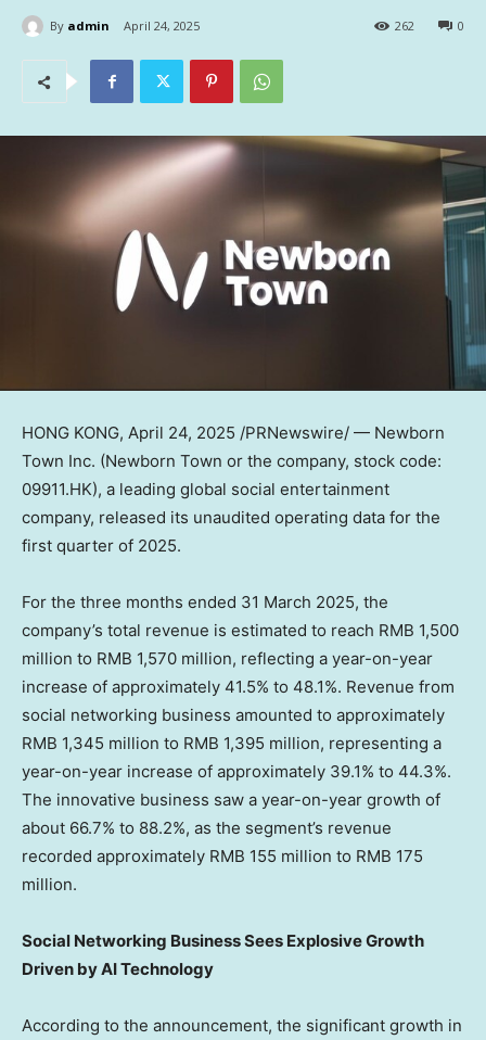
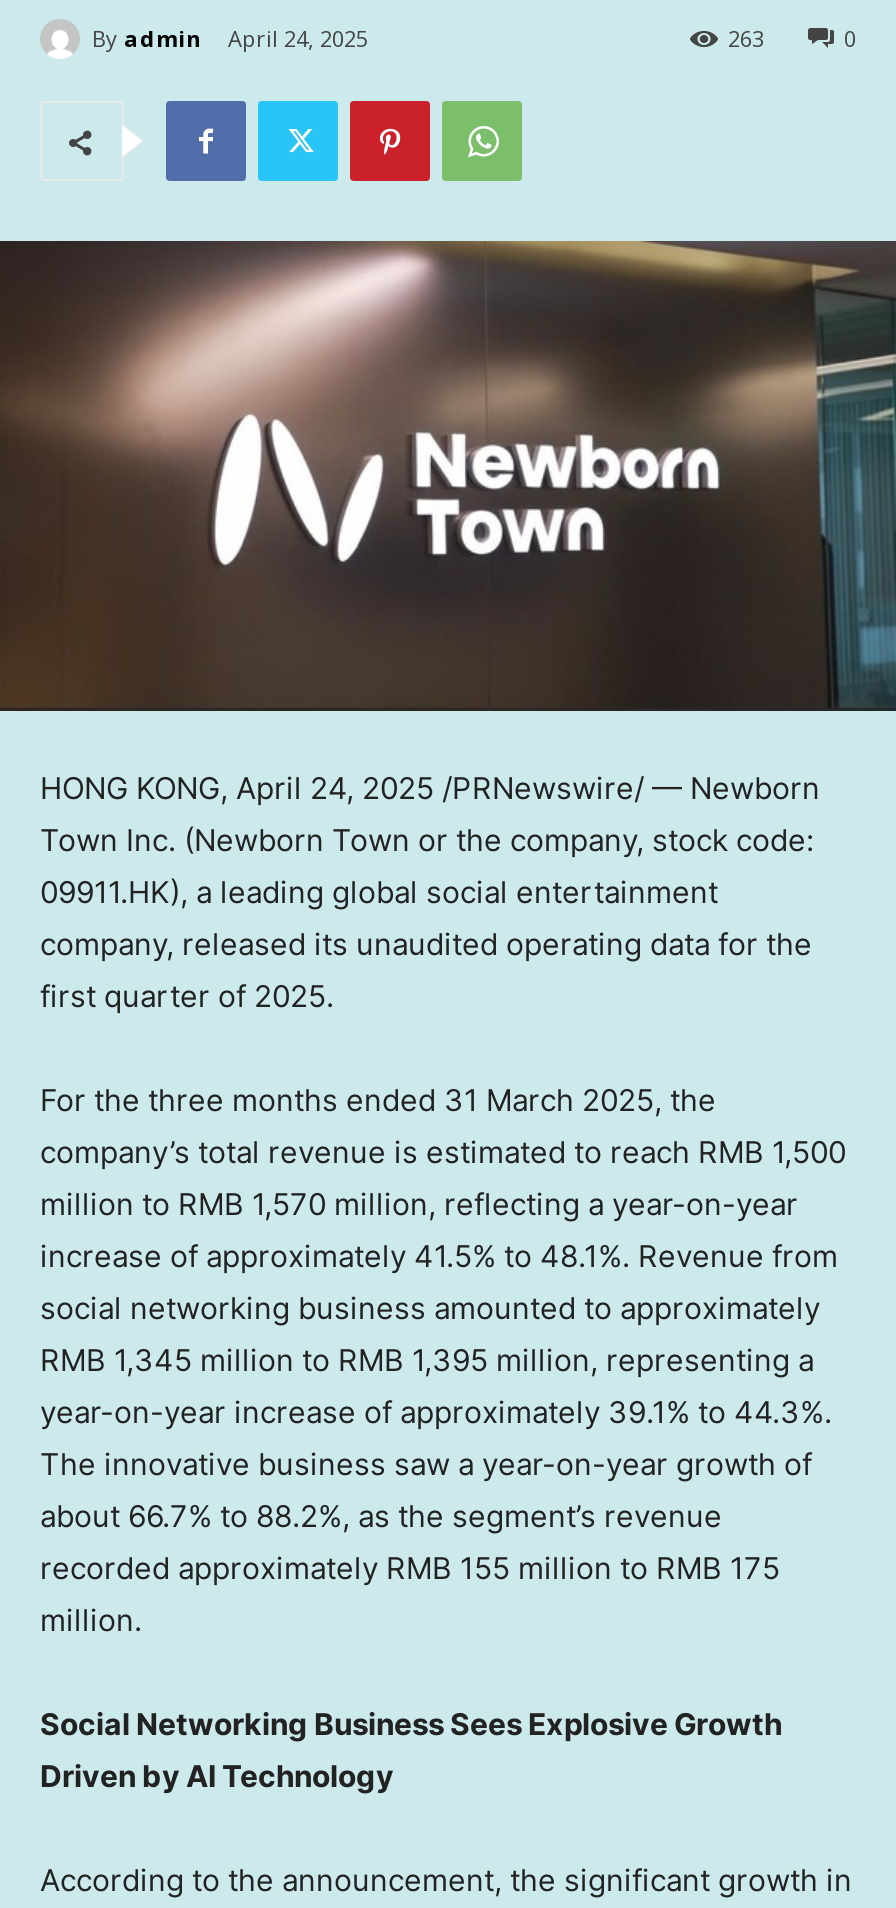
- 262
+ 263
